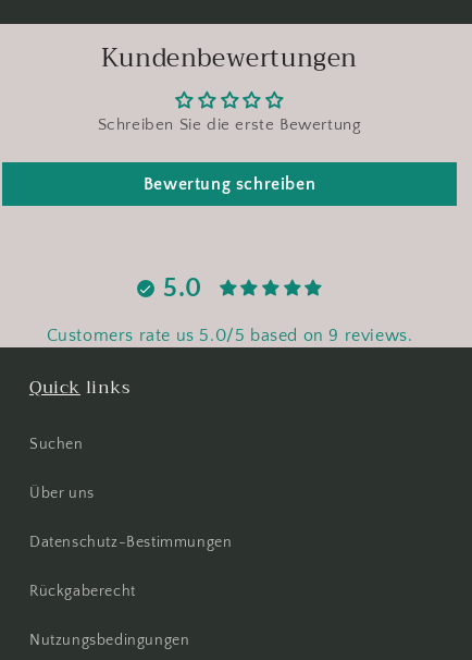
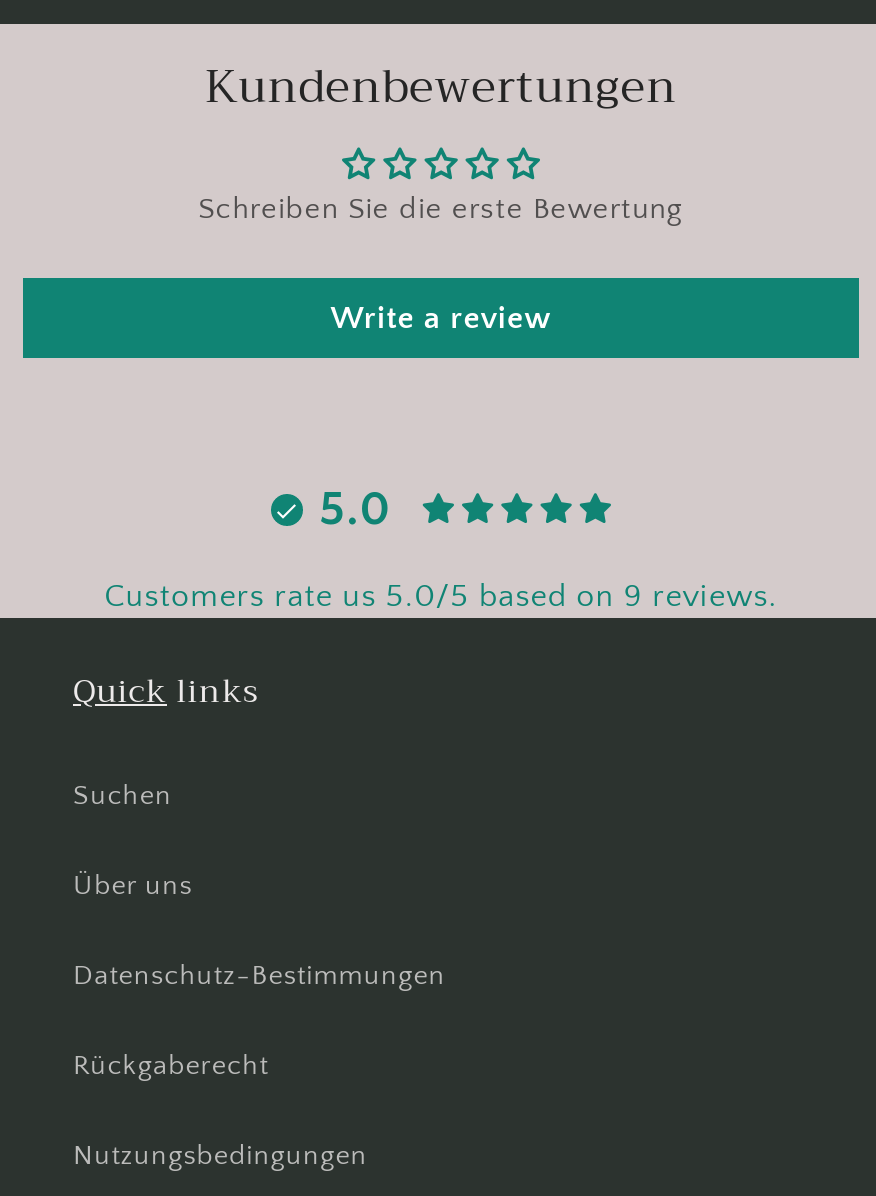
- Bewertung schreiben
+ Write a review
